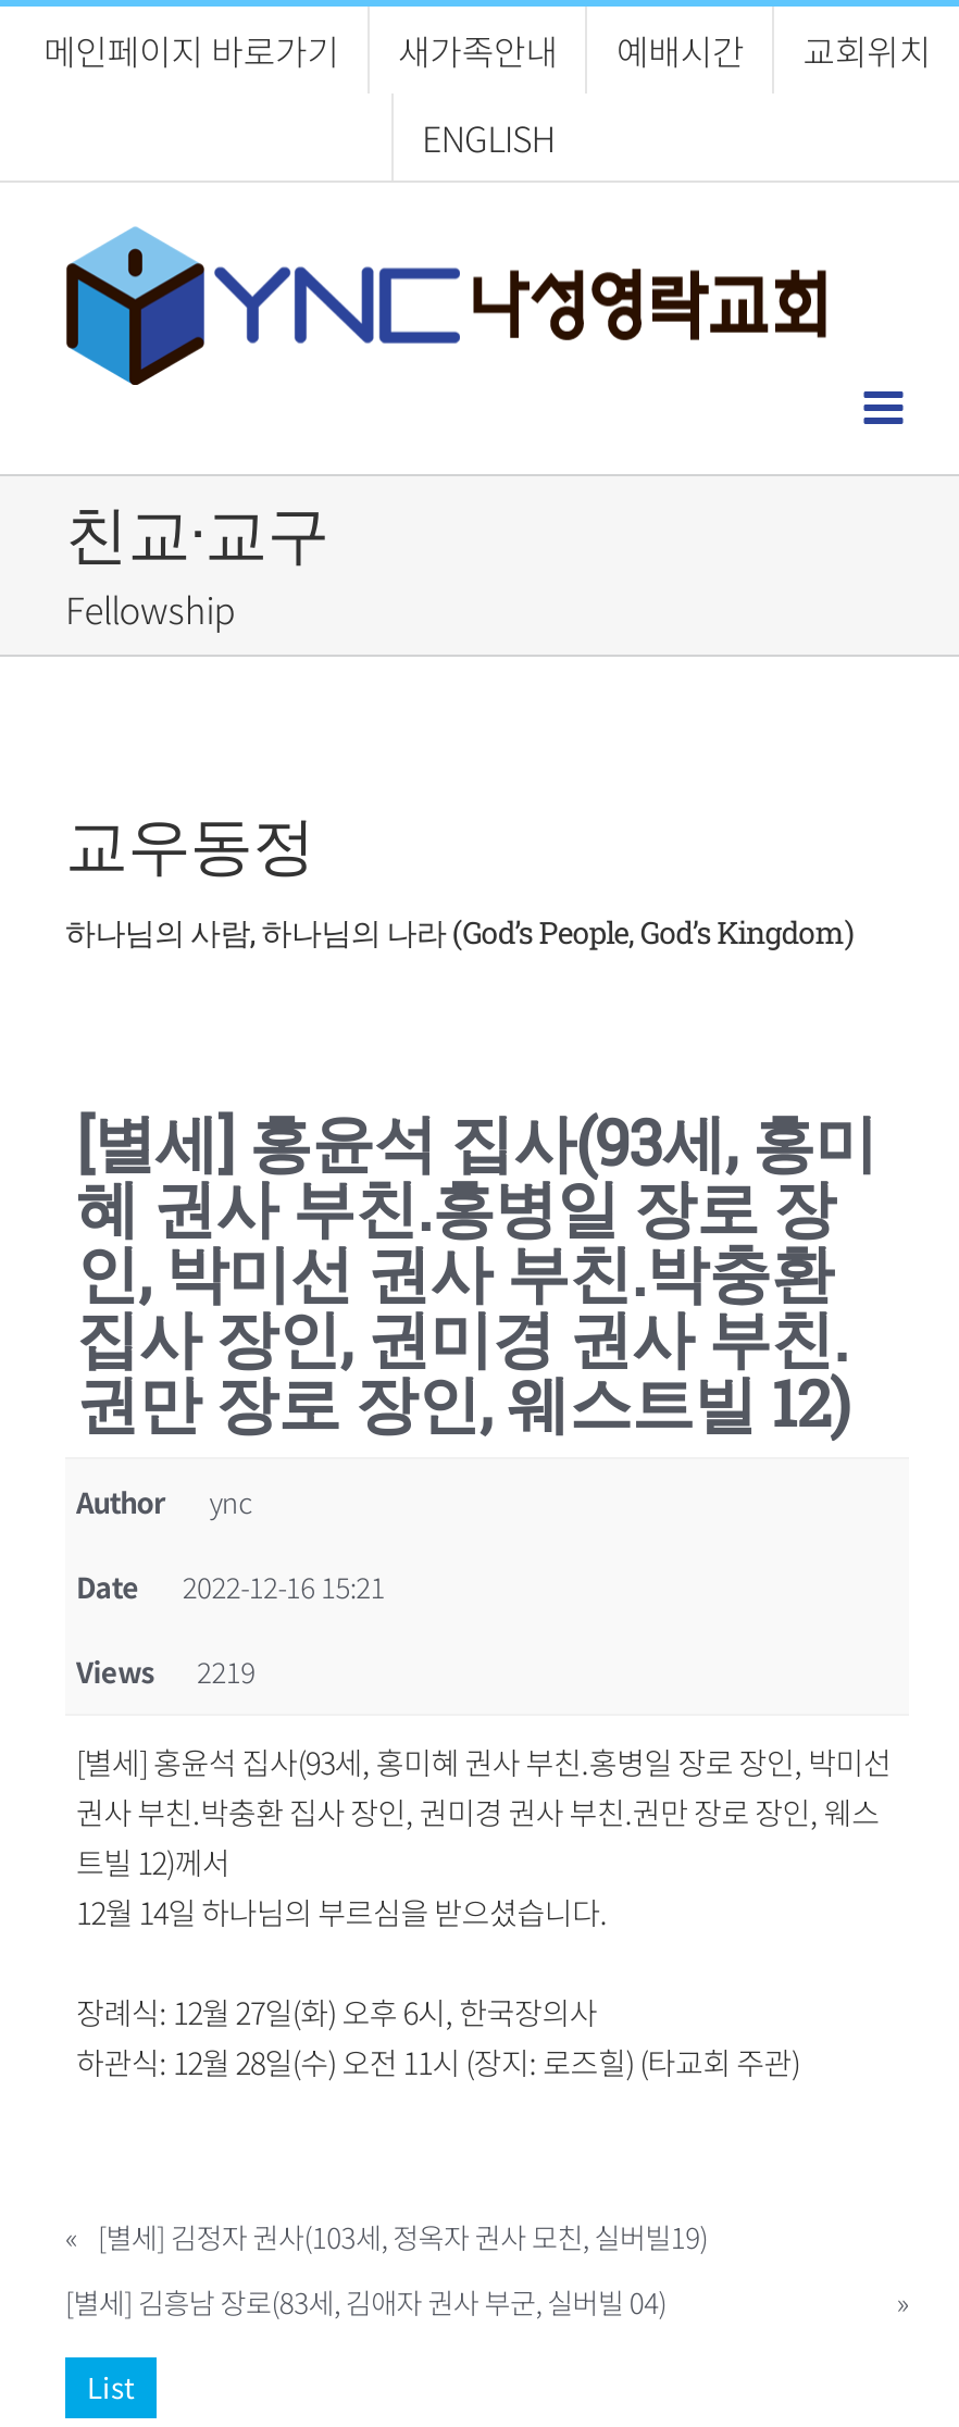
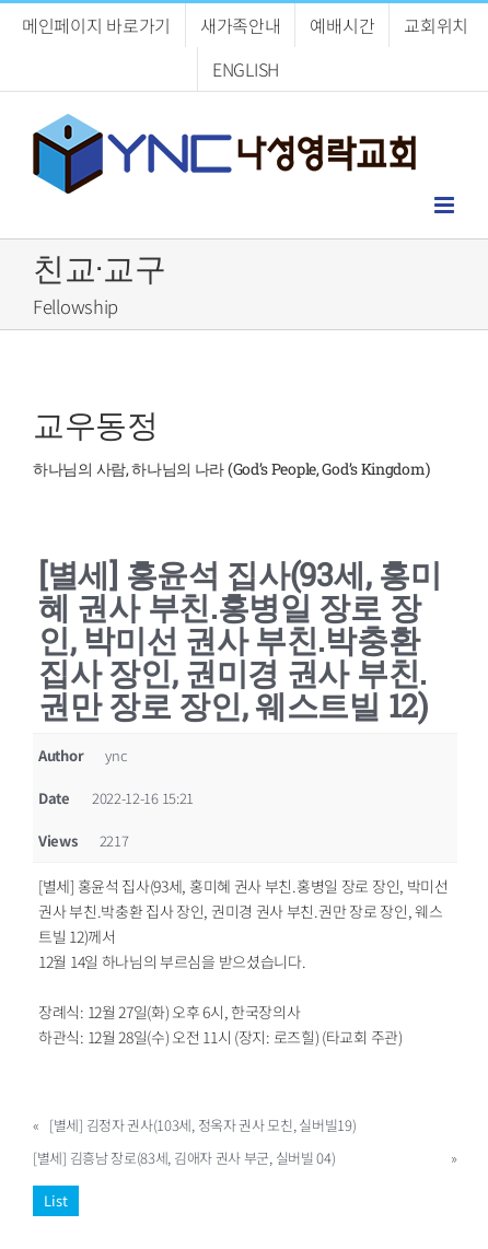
- Views 2219
+ Views 2217
